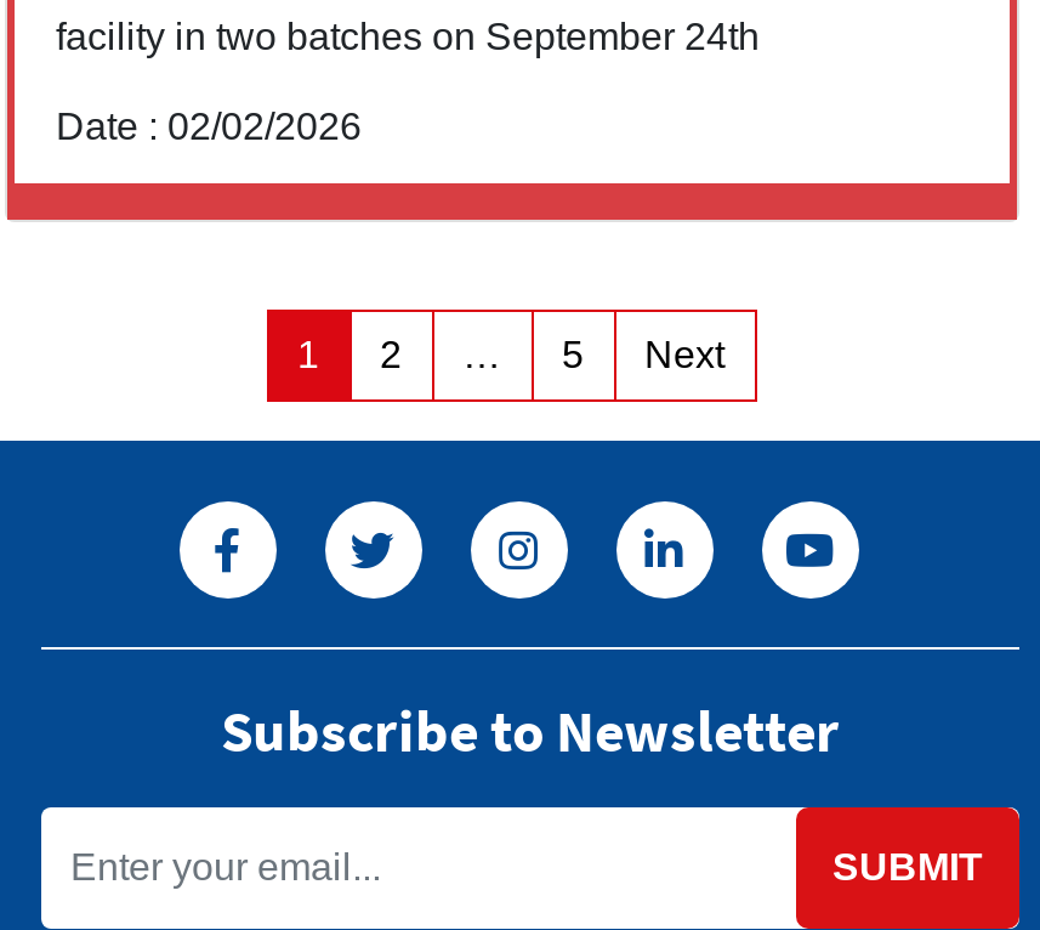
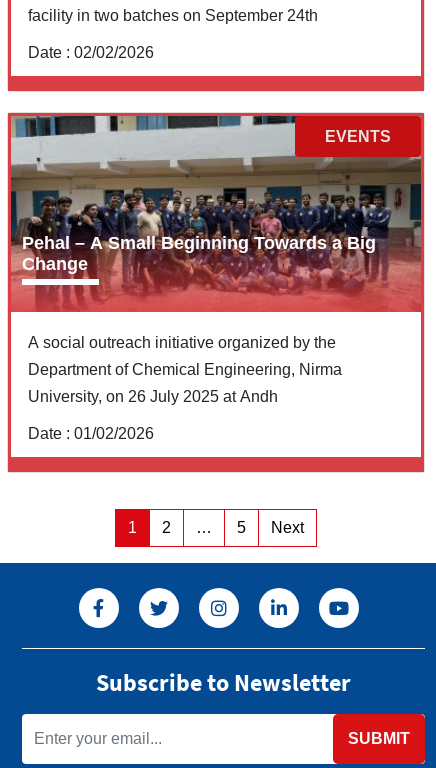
+ [image]
+ Pehal – A Small Beginning Towards a Big
+ Change

+ A social outreach initiative organized by the
+ Department of Chemical Engineering, Nirma
+ University, on 26 July 2025 at Andh
+ Date : 01/02/2026

+ EVENTS
